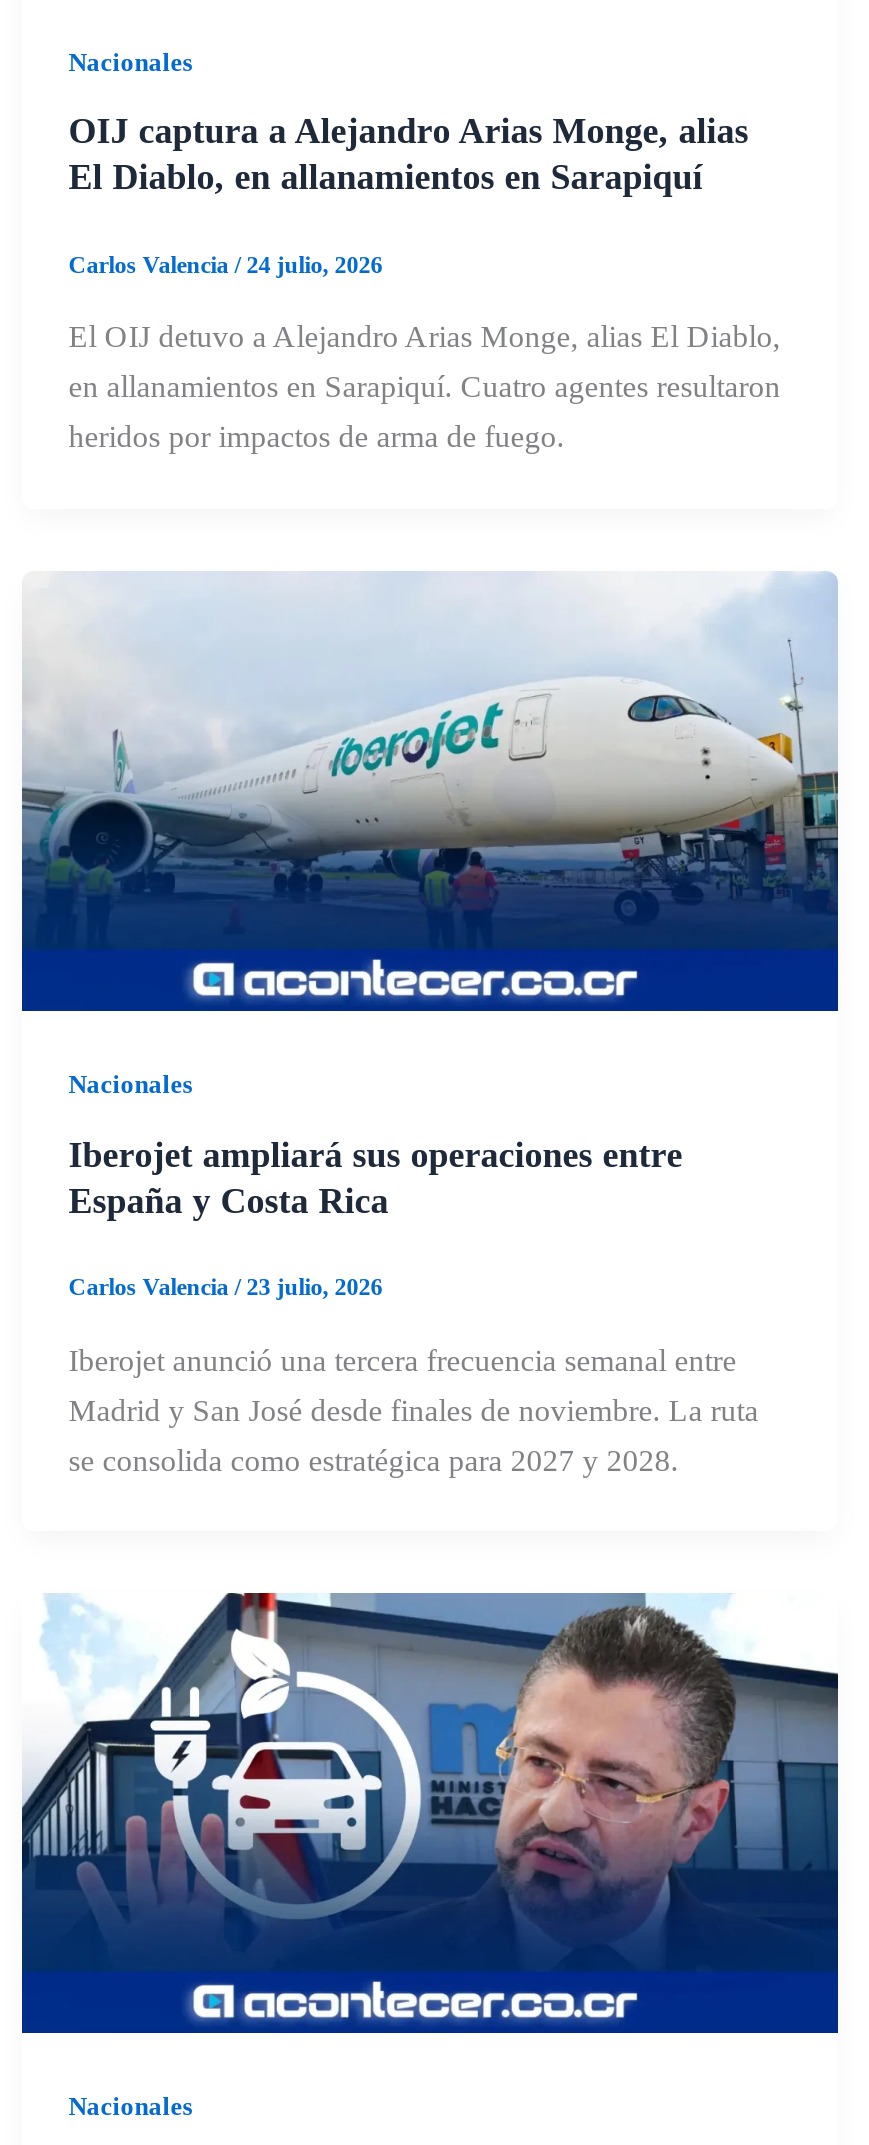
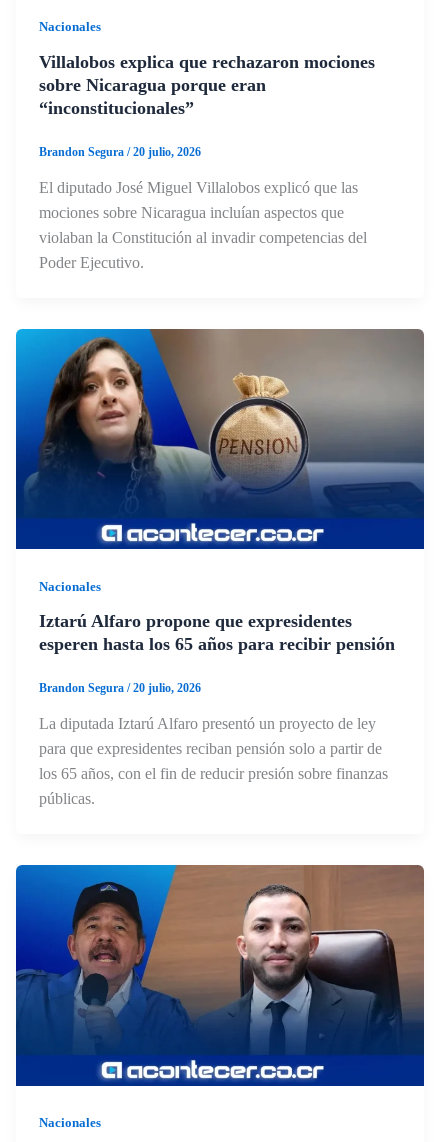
- OIJ captura a Alejandro Arias Monge, alias
- El Diablo, en allanamientos en Sarapiquí
- Carlos Valencia / 24 julio, 2026
- El OIJ detuvo a Alejandro Arias Monge, alias El Diablo,
- en allanamientos en Sarapiquí. Cuatro agentes resultaron
- heridos por impactos de arma de fuego.
+ Villalobos explica que rechazaron mociones
+ sobre Nicaragua porque eran
+ “inconstitucionales”
+ Brandon Segura / 20 julio, 2026
+ El diputado José Miguel Villalobos explicó que las
+ mociones sobre Nicaragua incluían aspectos que
+ violaban la Constitución al invadir competencias del
+ Poder Ejecutivo.

- [image]
+ [image]

- Iberojet ampliará sus operaciones entre
- España y Costa Rica
- Carlos Valencia / 23 julio, 2026
- Iberojet anunció una tercera frecuencia semanal entre
- Madrid y San José desde finales de noviembre. La ruta
- se consolida como estratégica para 2027 y 2028.
+ Iztarú Alfaro propone que expresidentes
+ esperen hasta los 65 años para recibir pensión
+ Brandon Segura / 20 julio, 2026
+ La diputada Iztarú Alfaro presentó un proyecto de ley
+ para que expresidentes reciban pensión solo a partir de
+ los 65 años, con el fin de reducir presión sobre finanzas
+ públicas.

- [image]
+ [image]
